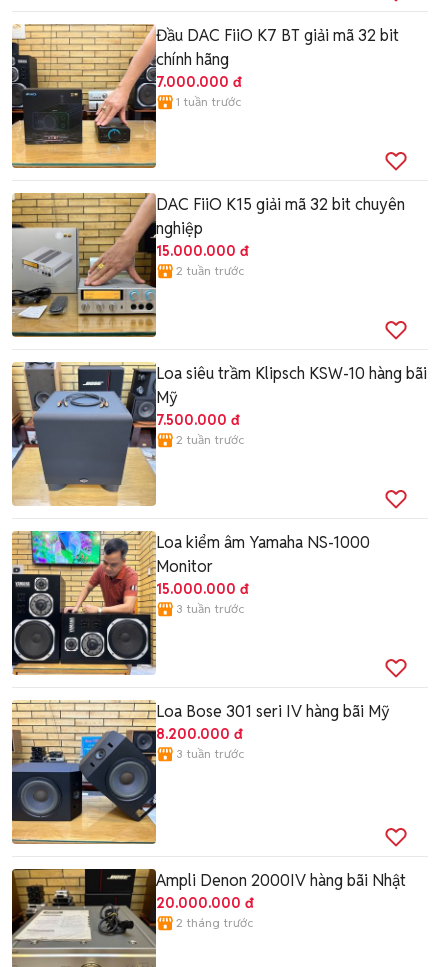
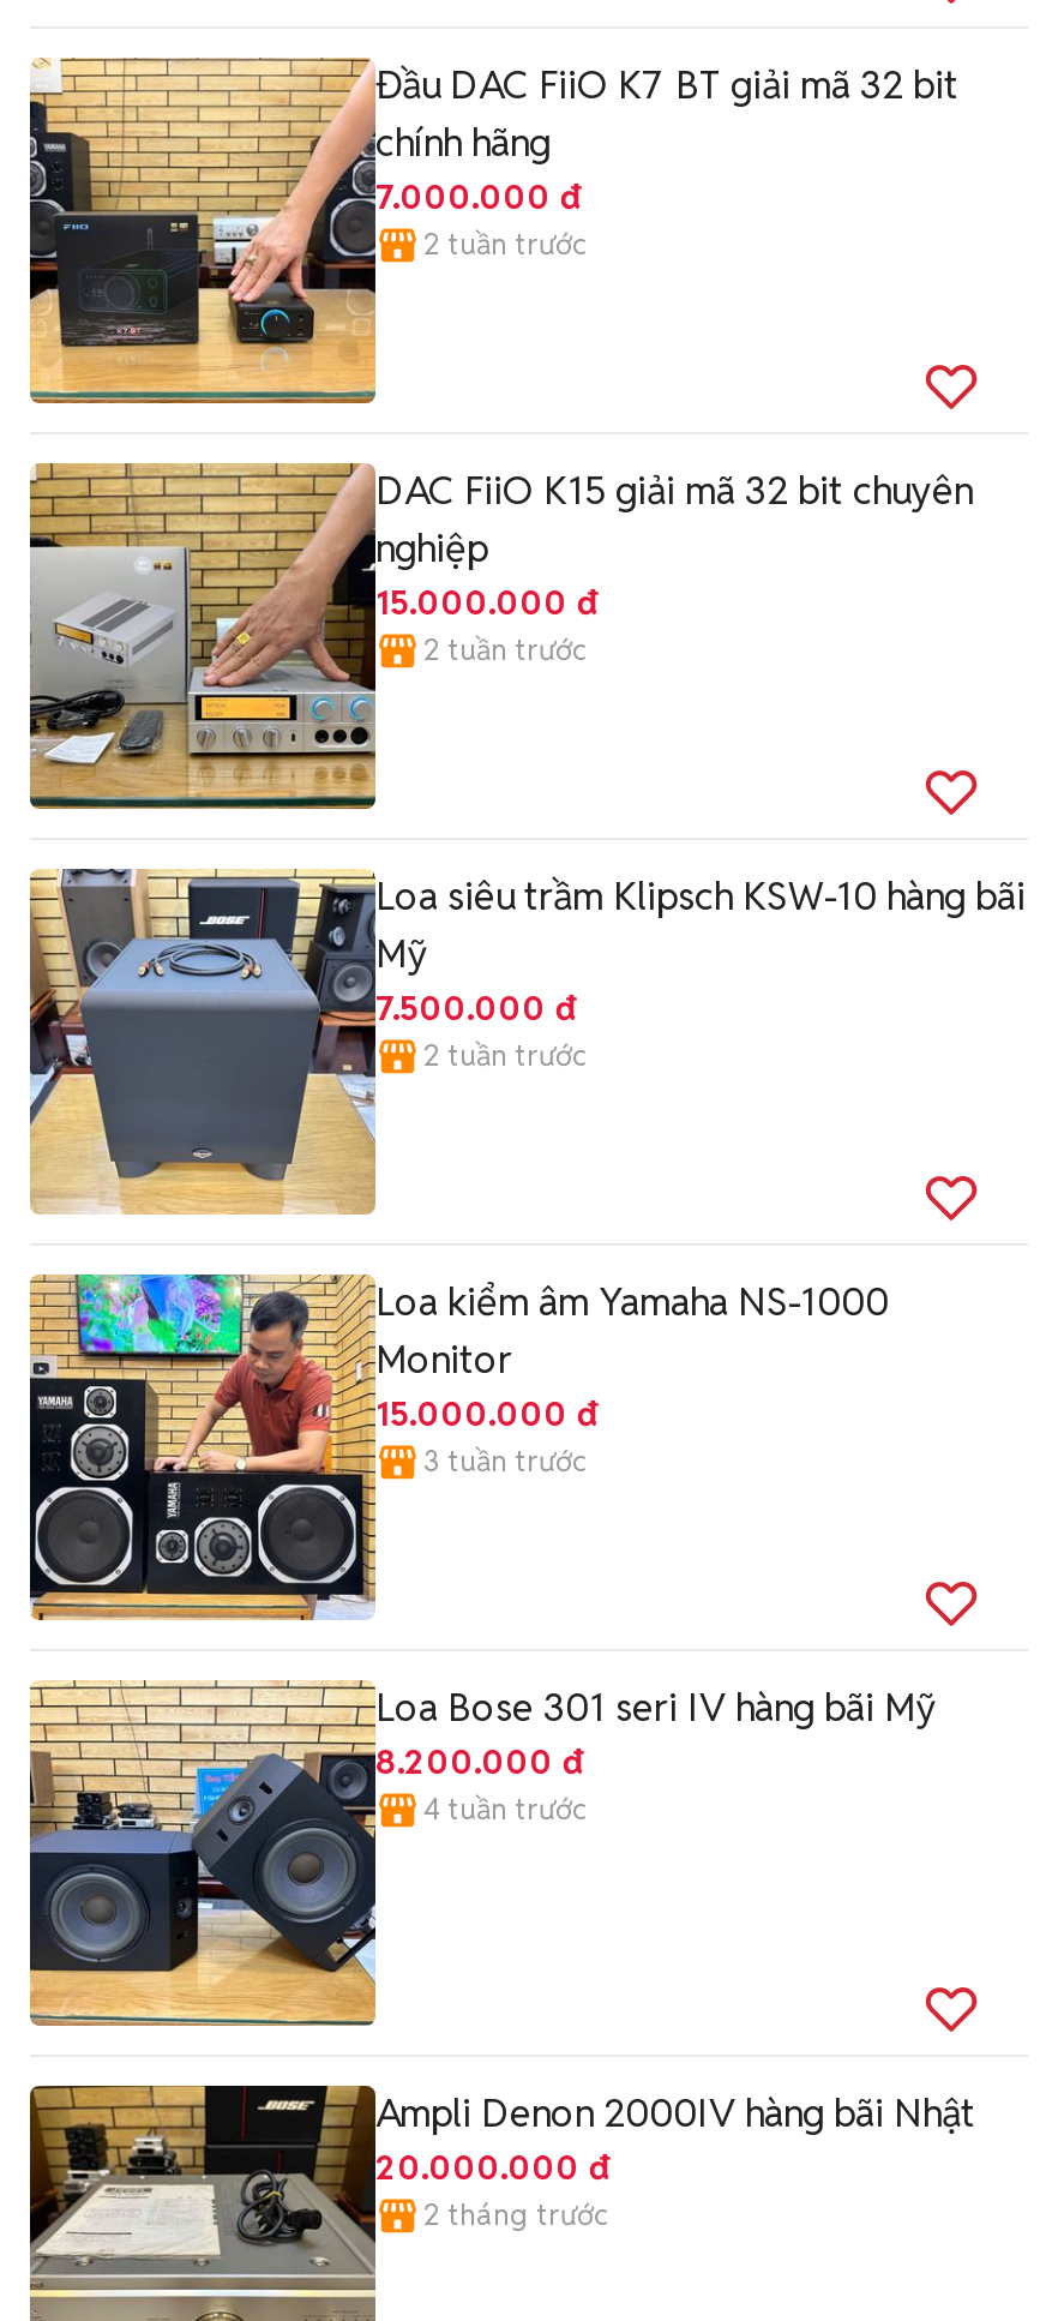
- 1 tuần trước
+ 2 tuần trước

- 3 tuần trước
+ 4 tuần trước
